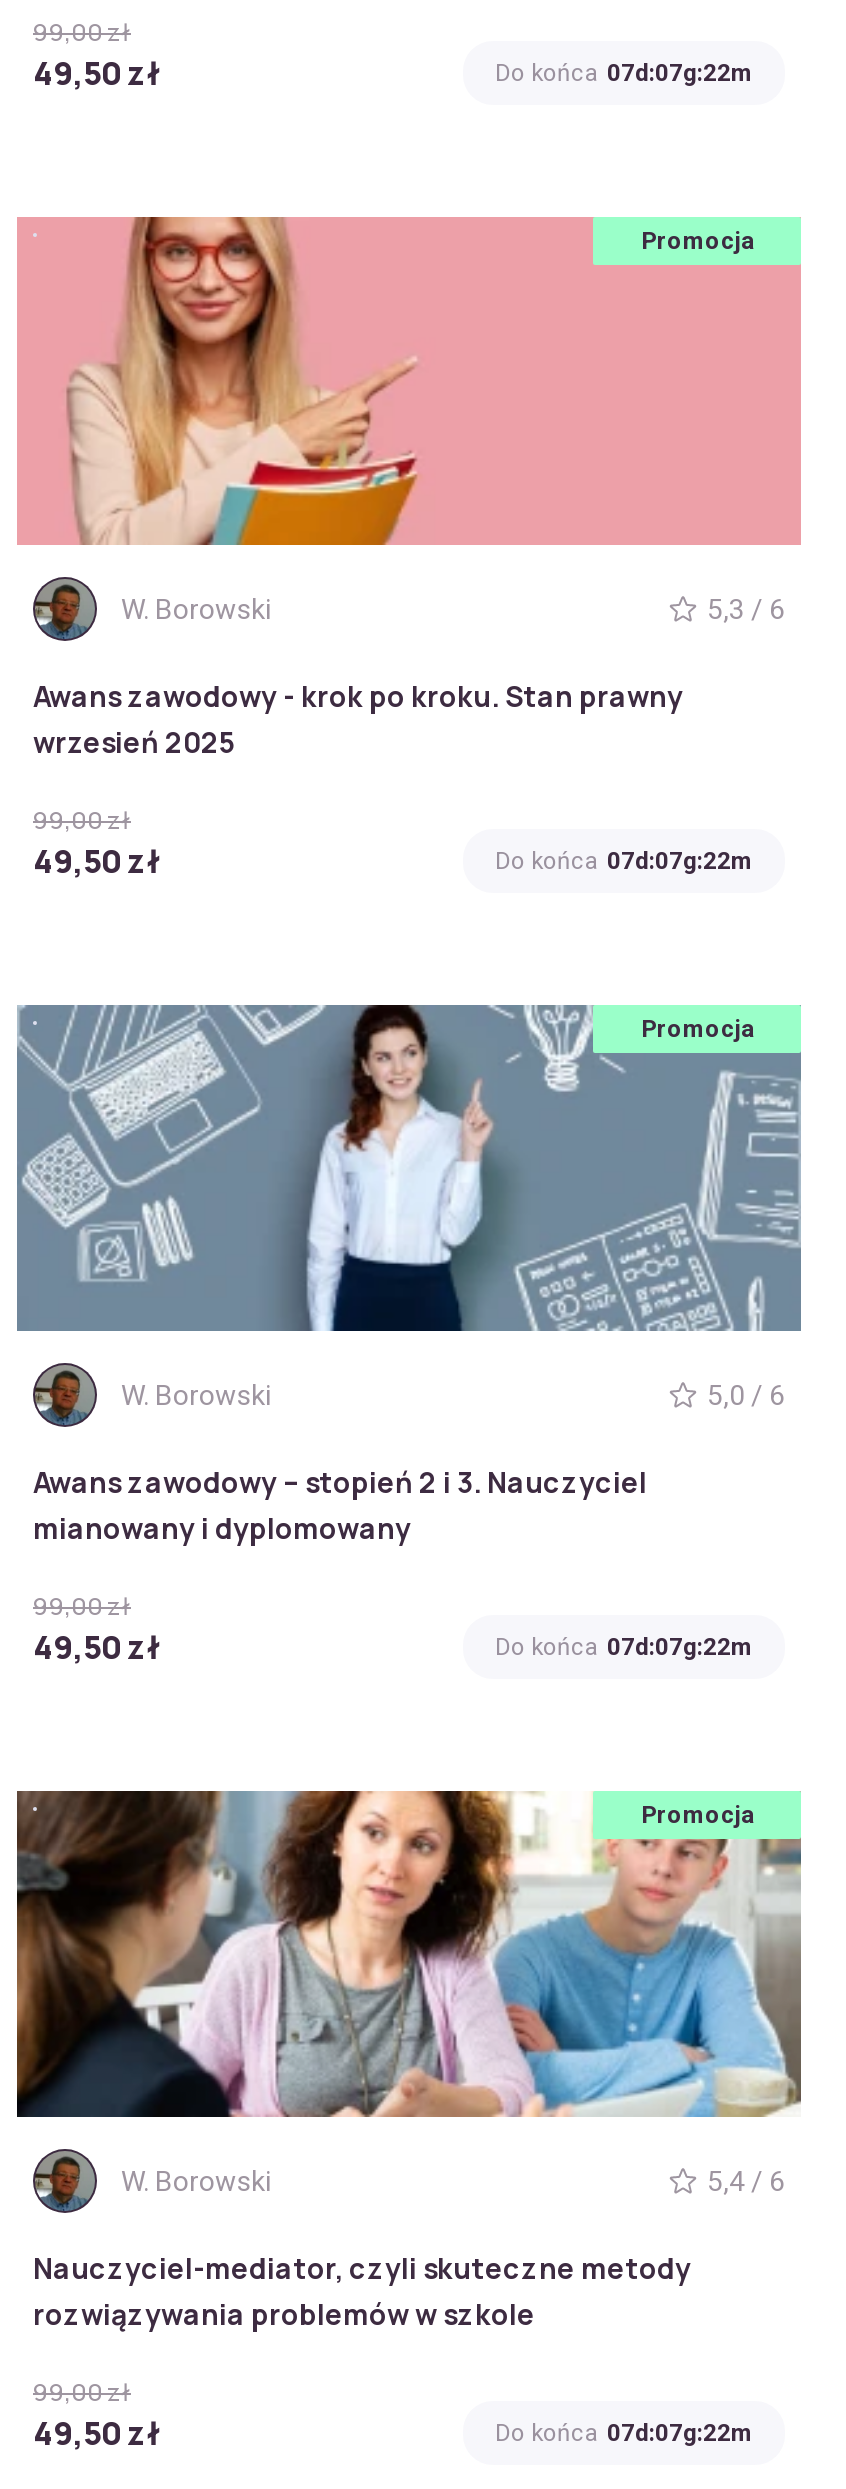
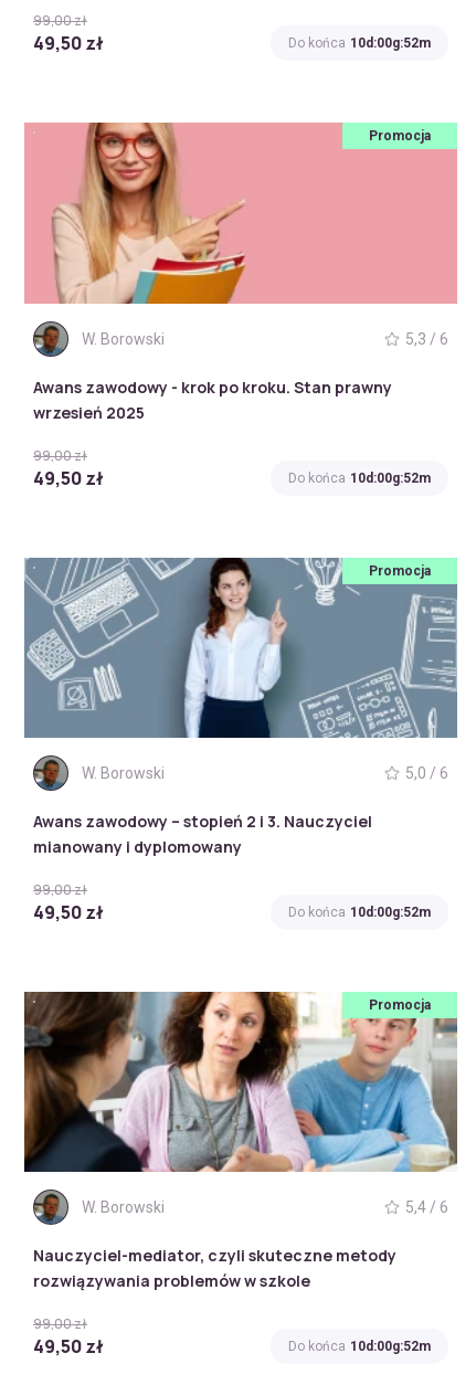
- Do końca 07d:07g:22m
+ Do końca 10d:00g:52m

- Do końca 07d:07g:22m
+ Do końca 10d:00g:52m

- Do końca 07d:07g:22m
+ Do końca 10d:00g:52m

- Do końca 07d:07g:22m
+ Do końca 10d:00g:52m
